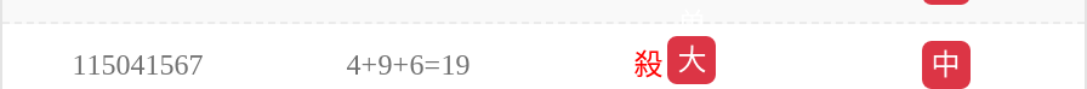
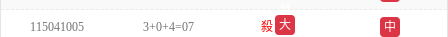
- 115041567
+ 115041005

- 4+9+6=19
+ 3+0+4=07
